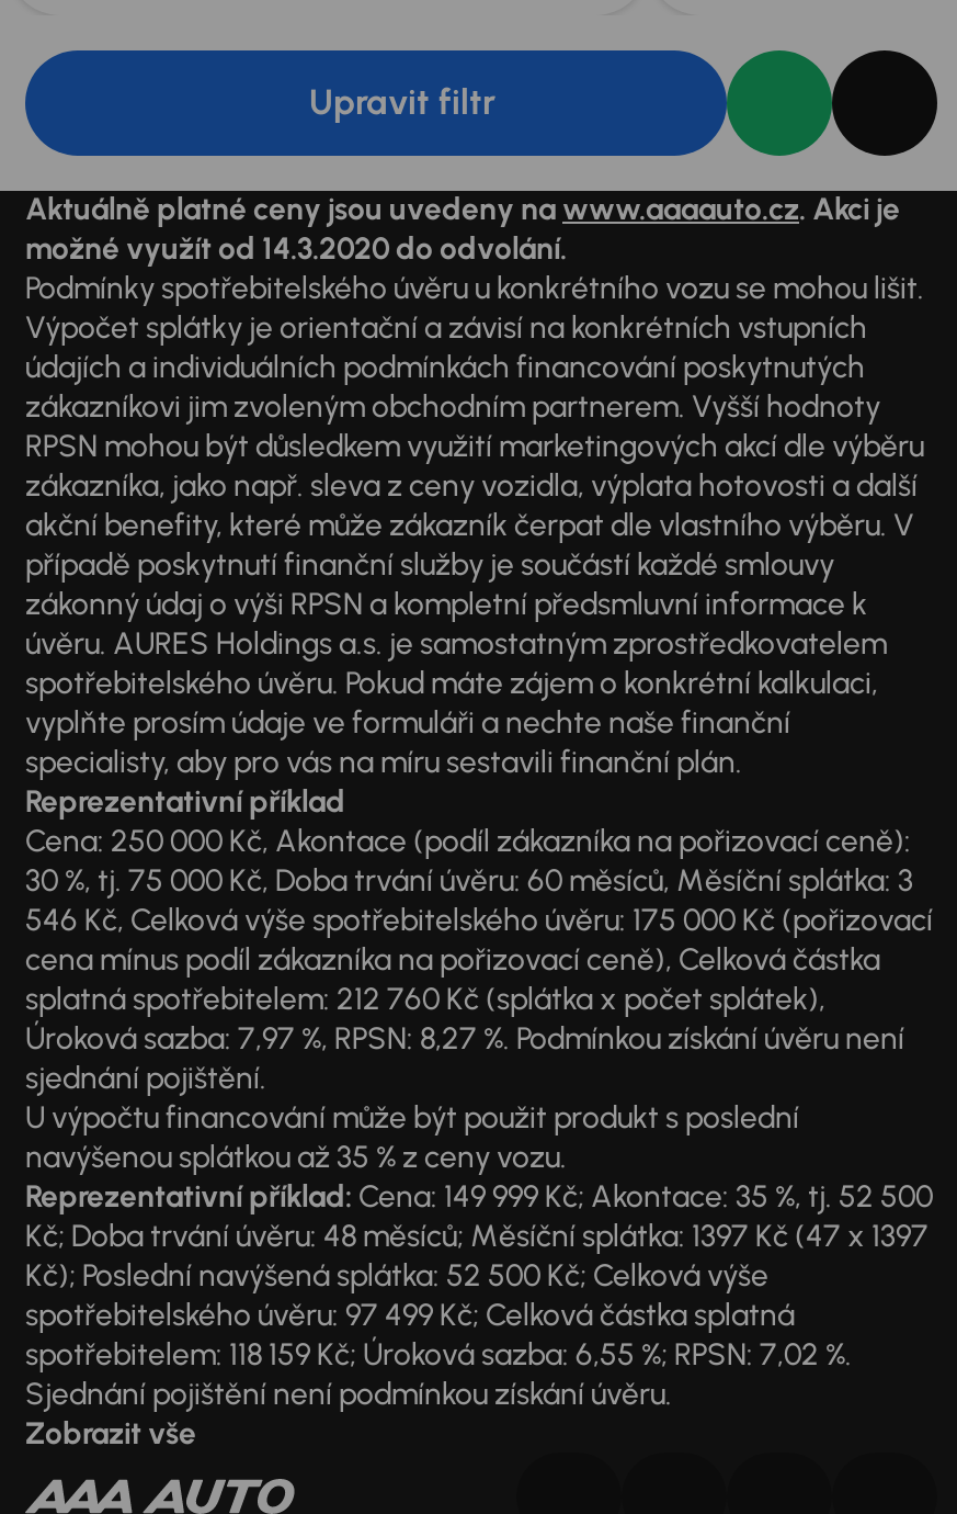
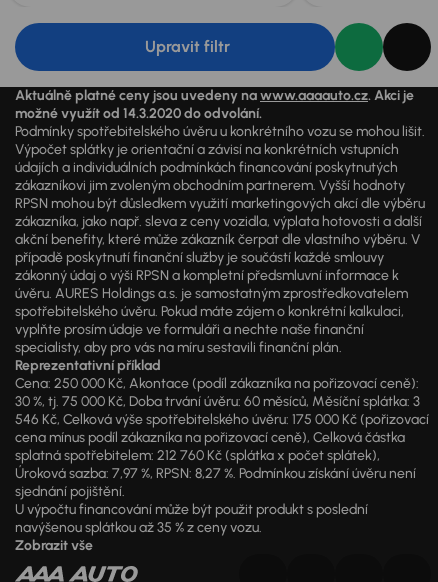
- Reprezentativní příklad: Cena: 149 999 Kč; Akontace: 35 %, tj. 52 500
- Kč; Doba trvání úvěru: 48 měsíců; Měsíční splátka: 1397 Kč (47 x 1397
- Kč); Poslední navýšená splátka: 52 500 Kč; Celková výše
- spotřebitelského úvěru: 97 499 Kč; Celková částka splatná
- spotřebitelem: 118 159 Kč; Úroková sazba: 6,55 %; RPSN: 7,02 %.
- Sjednání pojištění není podmínkou získání úvěru.
